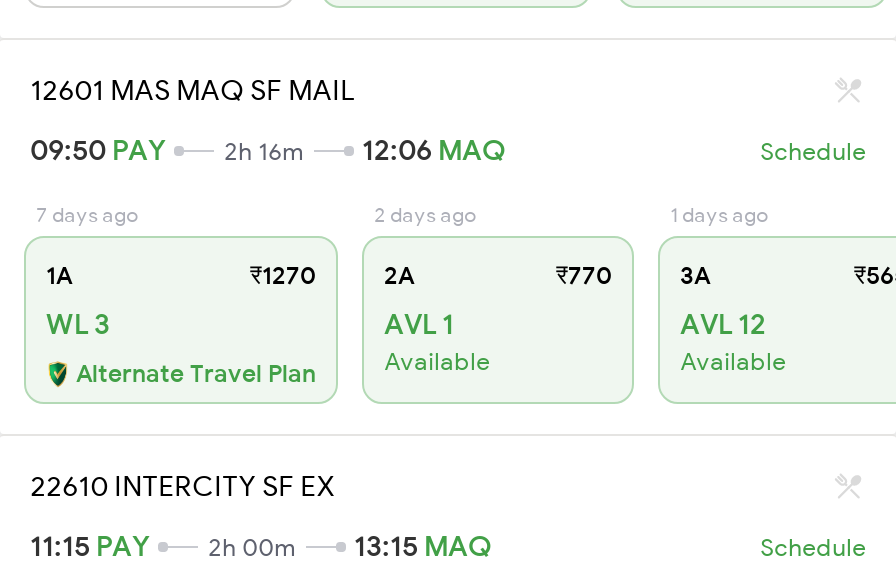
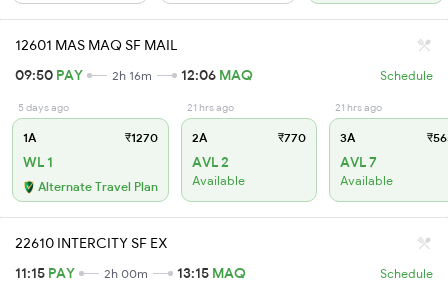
- 7 days ago
+ 5 days ago

- 2 days ago
+ 21 hrs ago

- 1 days ago
+ 21 hrs ago

- WL 3
+ WL 1

- AVL 1
+ AVL 2

- AVL 12
+ AVL 7
